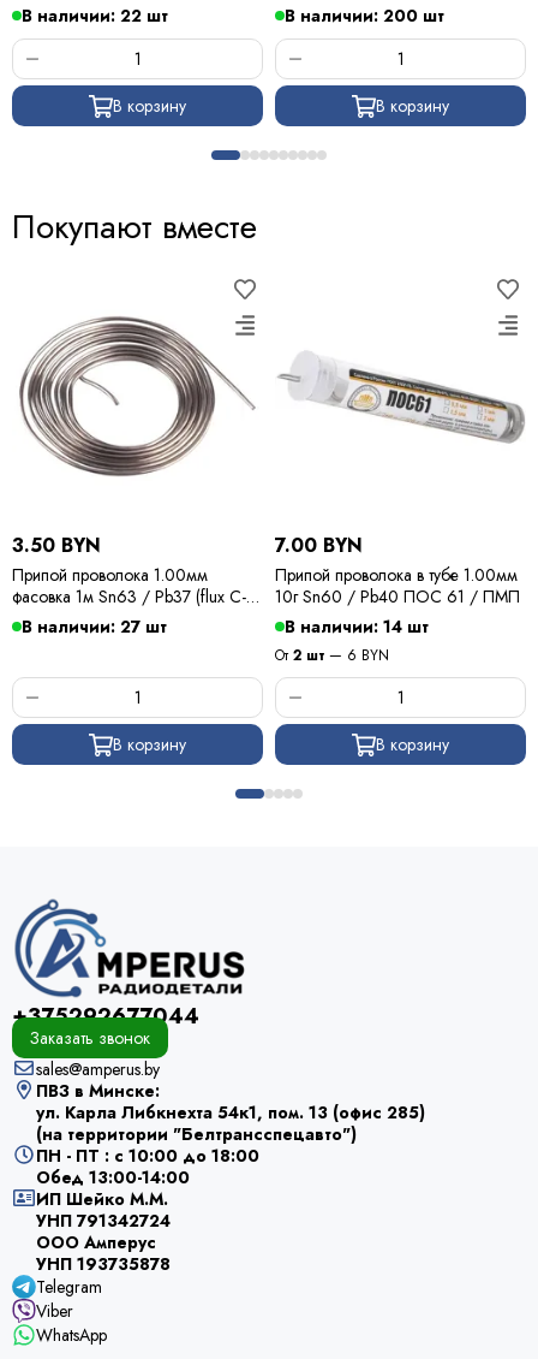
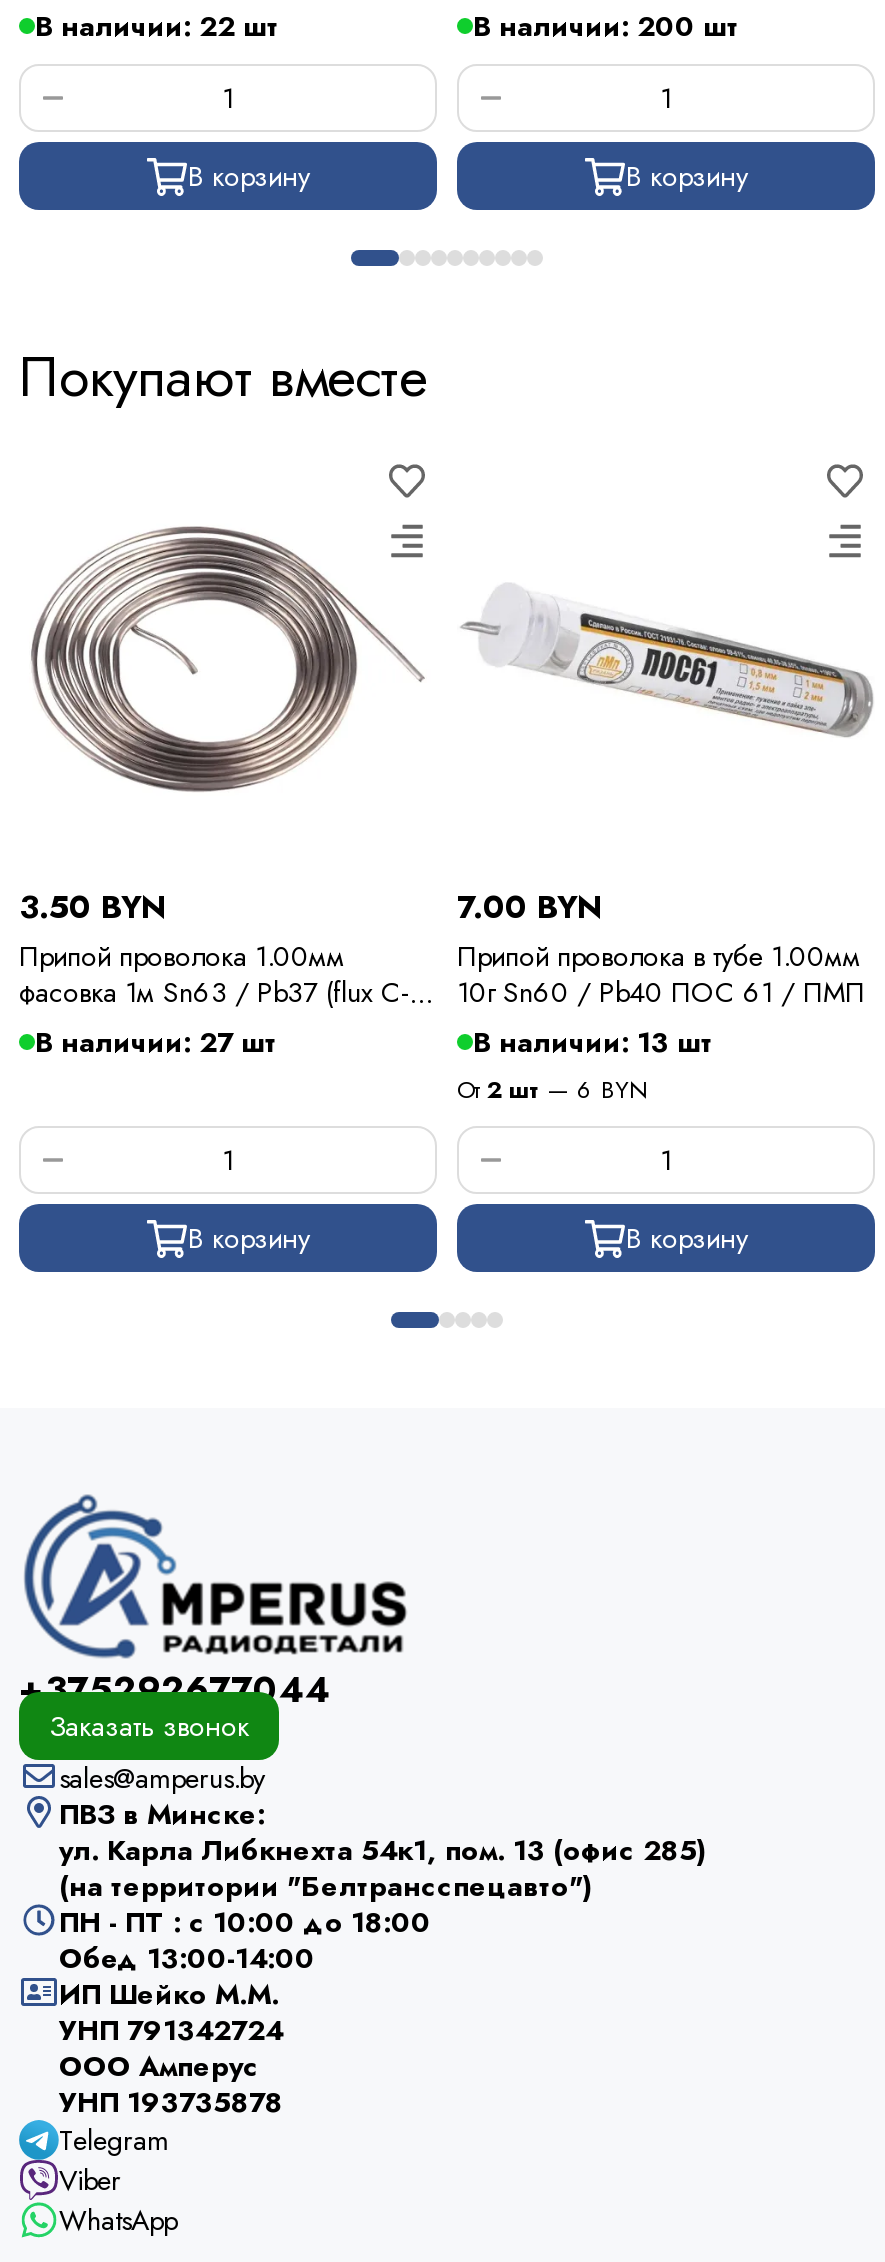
- В наличии: 14 шт
+ В наличии: 13 шт
